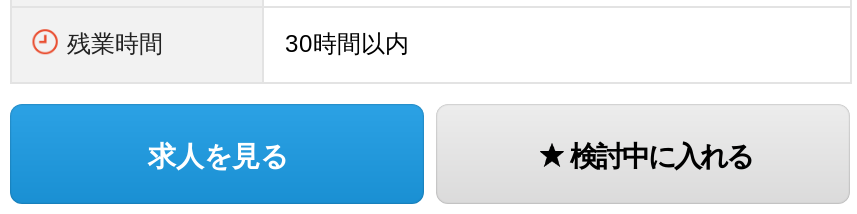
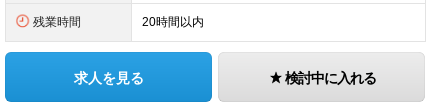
- 30時間以内
+ 20時間以内
